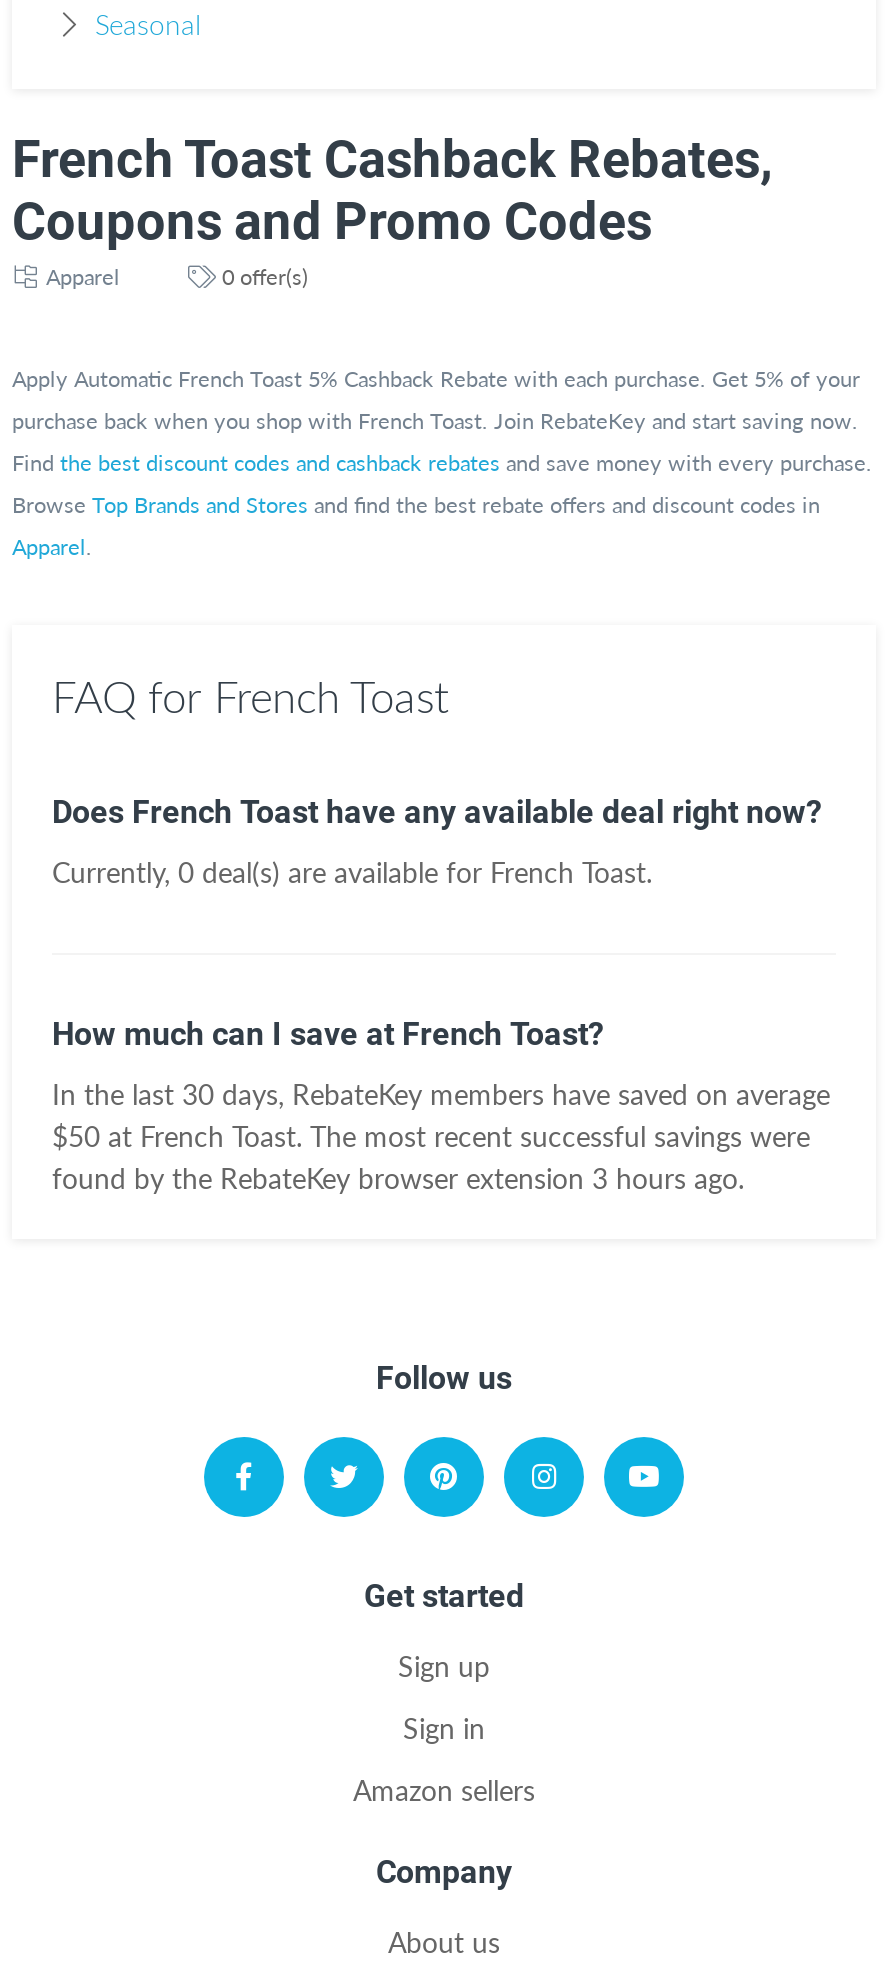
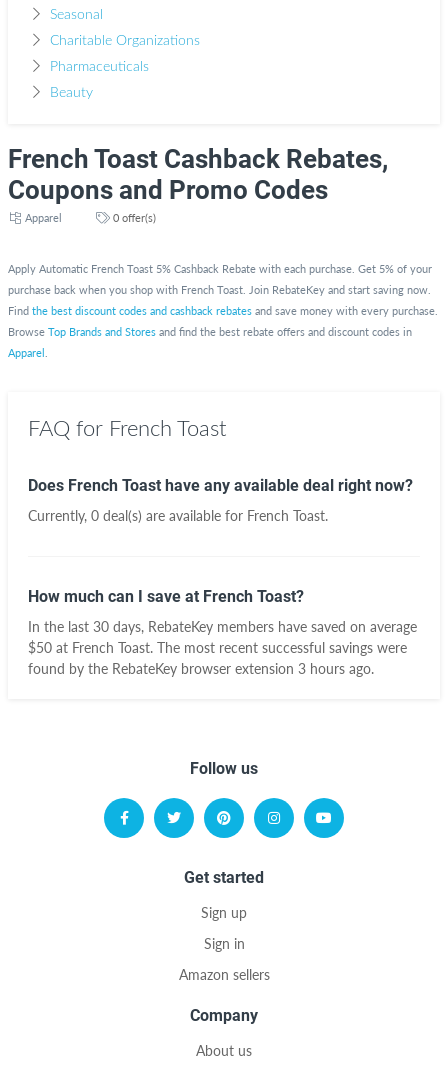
+ Charitable Organizations
+ Pharmaceuticals
+ Beauty
